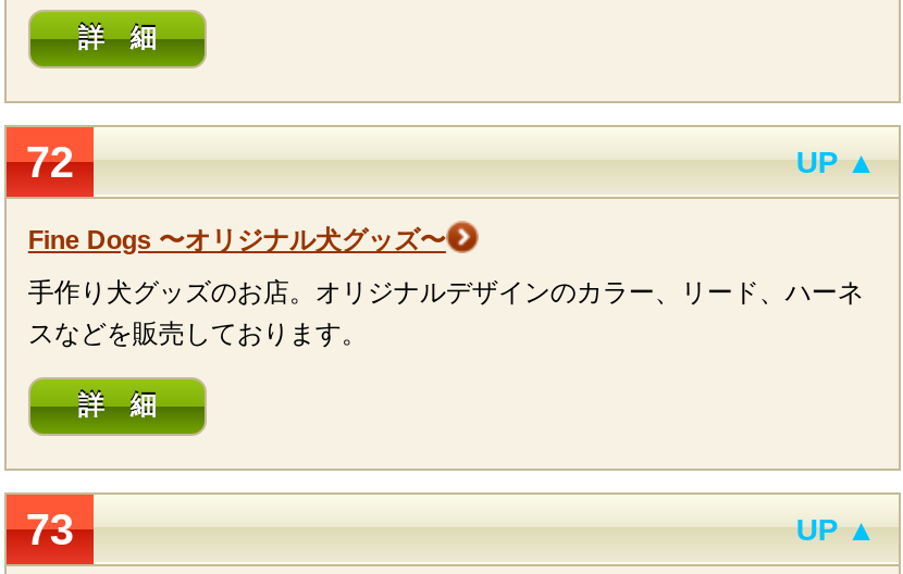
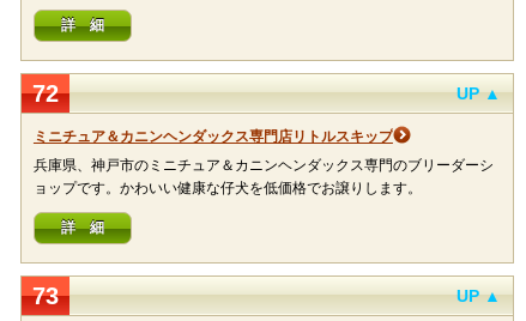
- Fine Dogs 〜オリジナル犬グッズ〜
+ ミニチュア＆カニンヘンダックス専門店リトルスキップ

- 手作り犬グッズのお店。オリジナルデザインのカラー、リード、ハーネ
- スなどを販売しております。
+ 兵庫県、神戸市のミニチュア＆カニンヘンダックス専門のブリーダーシ
+ ョップです。かわいい健康な仔犬を低価格でお譲りします。
